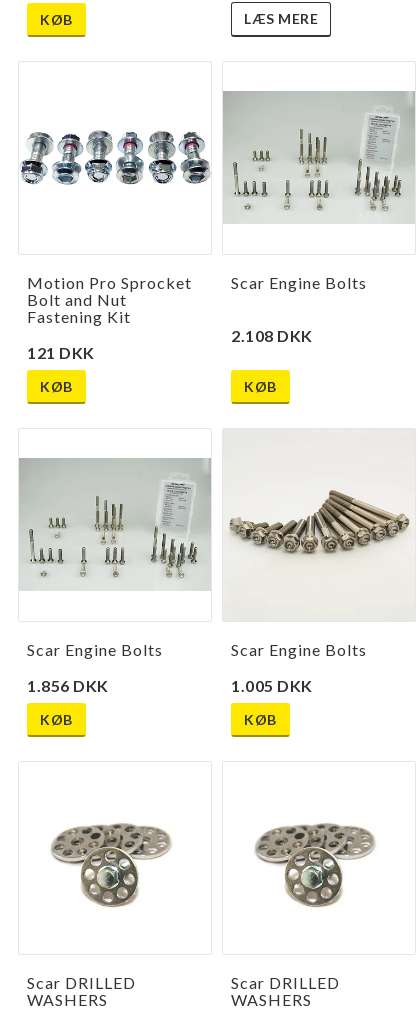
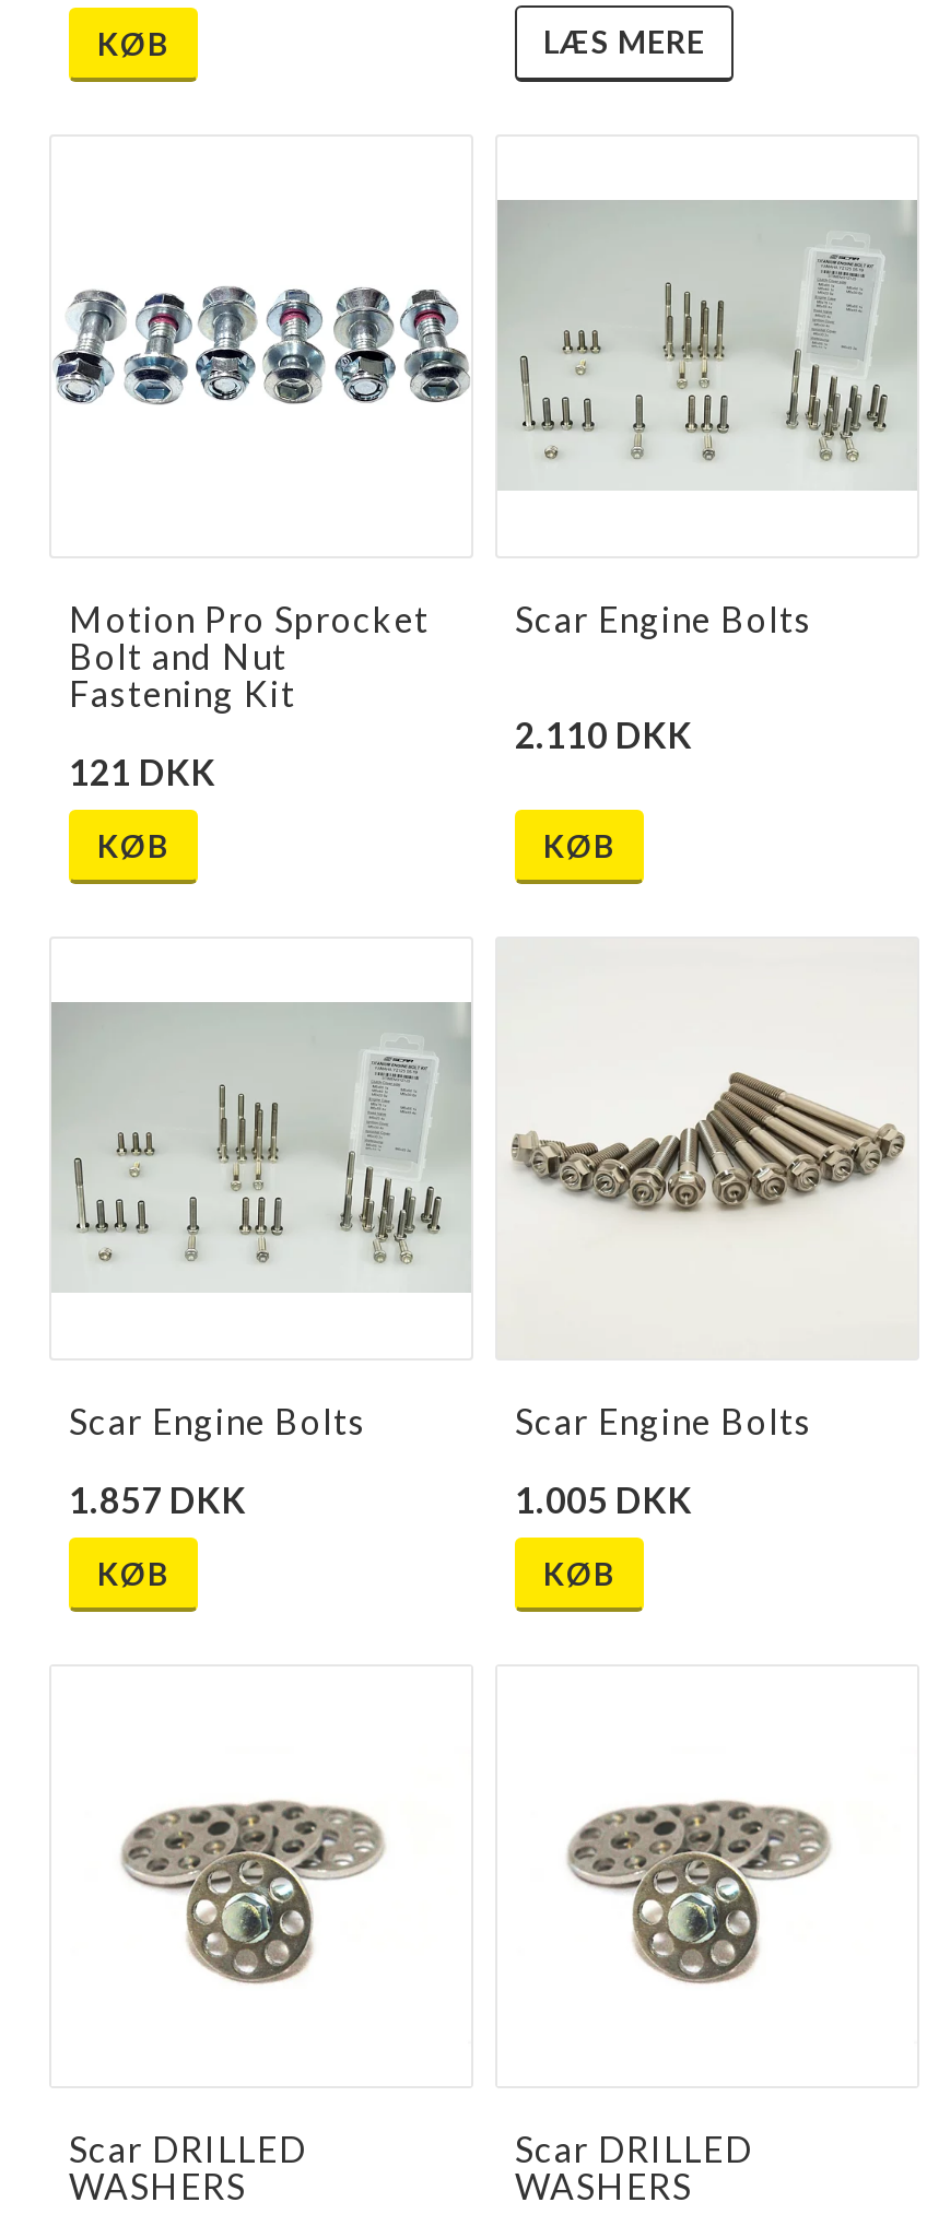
- 2.108 DKK
+ 2.110 DKK

- 1.856 DKK
+ 1.857 DKK
